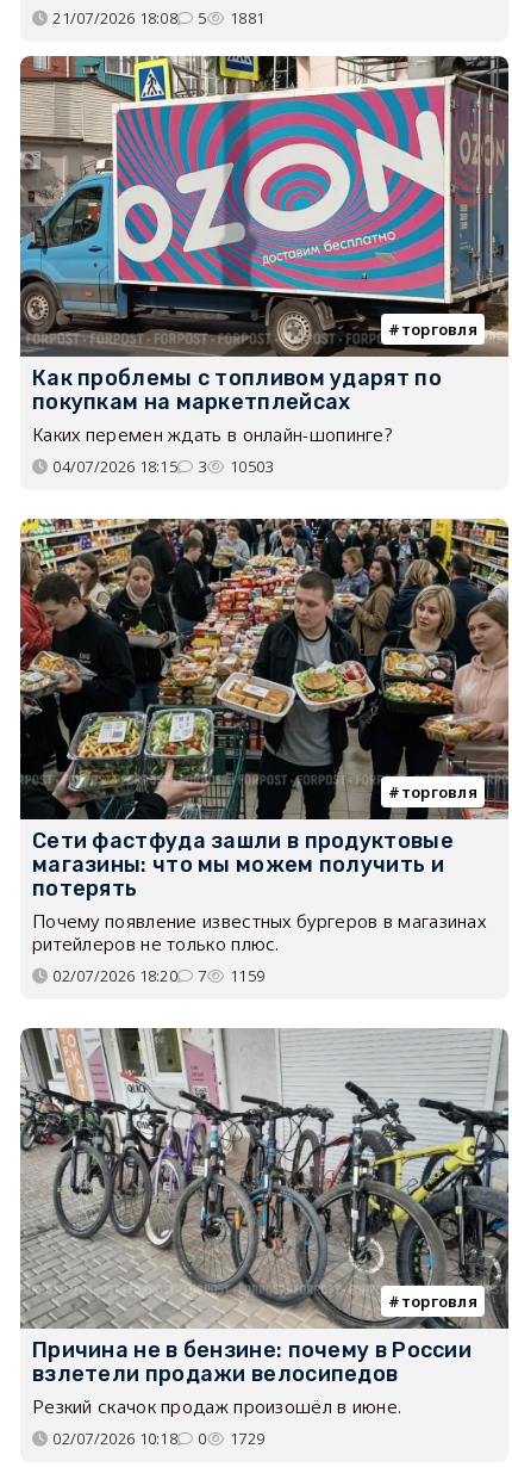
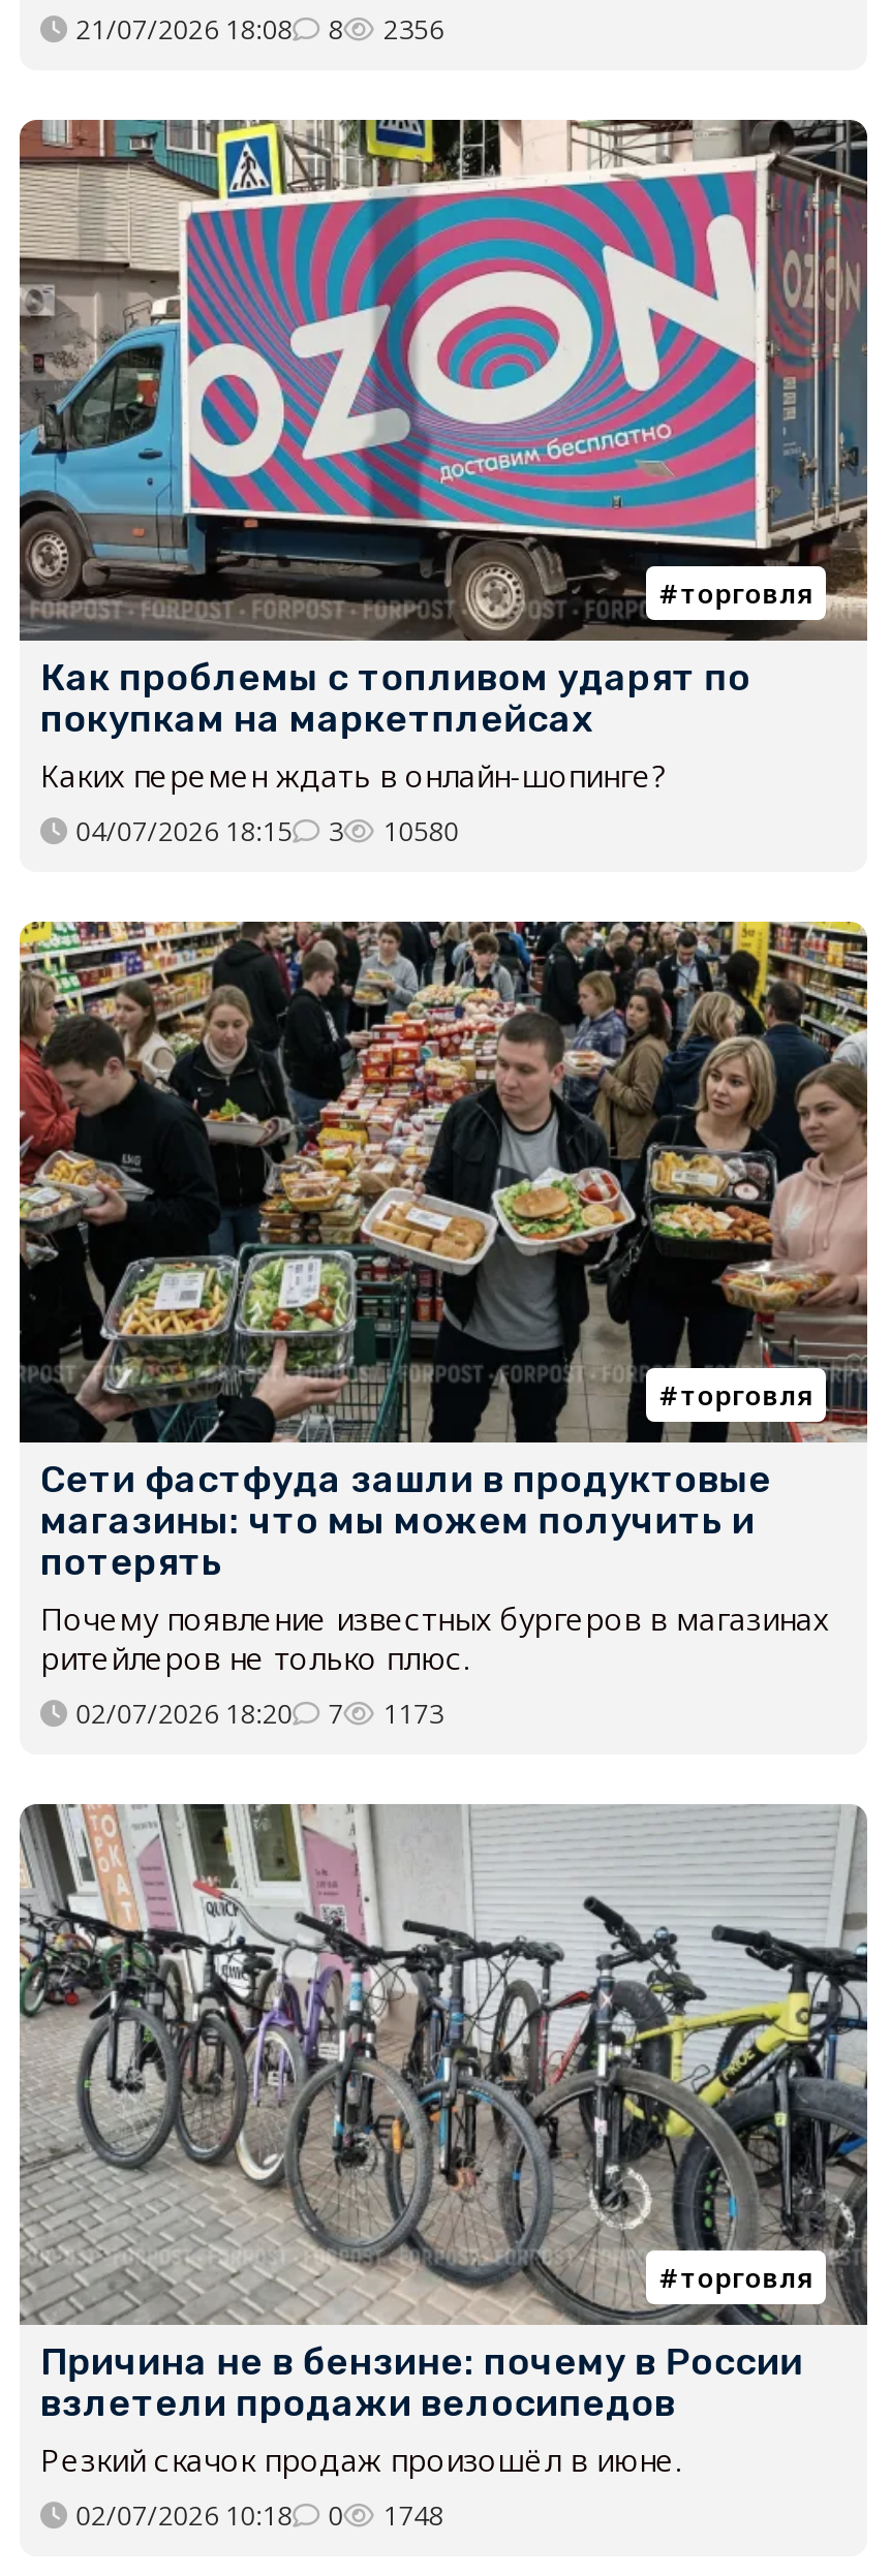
- 5
+ 8

- 1881
+ 2356

- 04/07/2026 18:15 3 10503
+ 04/07/2026 18:15 3 10580

- 02/07/2026 18:20 7 1159
+ 02/07/2026 18:20 7 1173

- 02/07/2026 10:18 0 1729
+ 02/07/2026 10:18 0 1748
